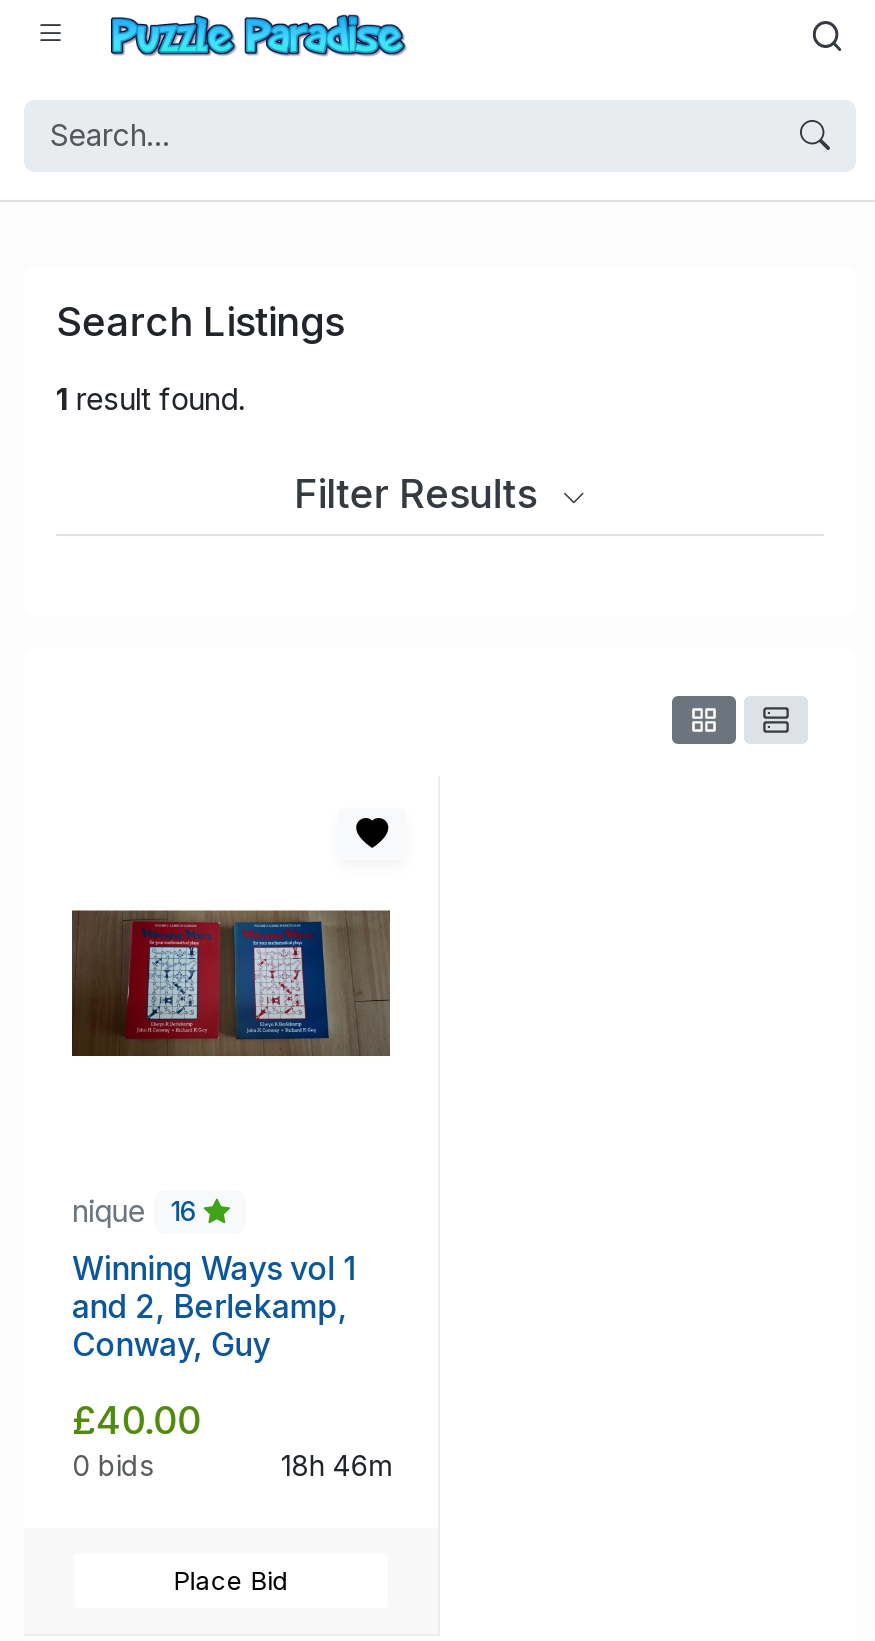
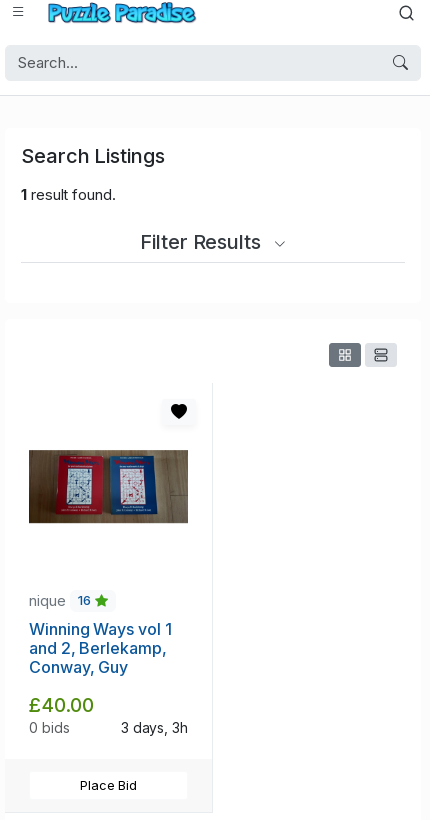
- 18h 46m
+ 3 days, 3h
